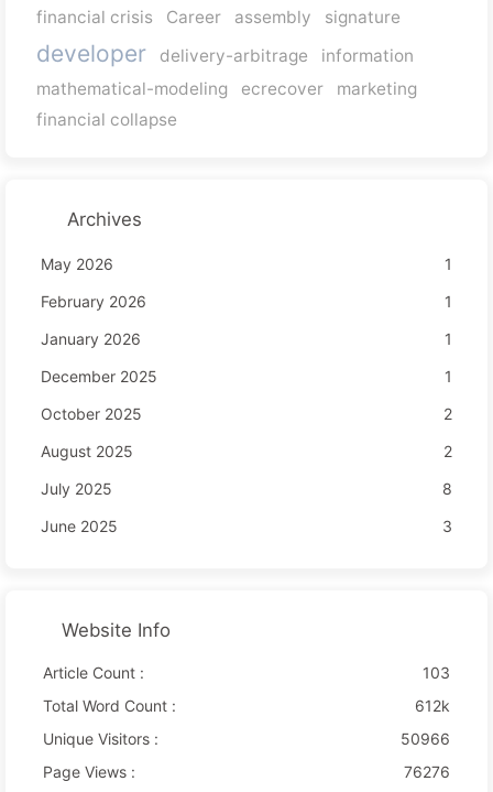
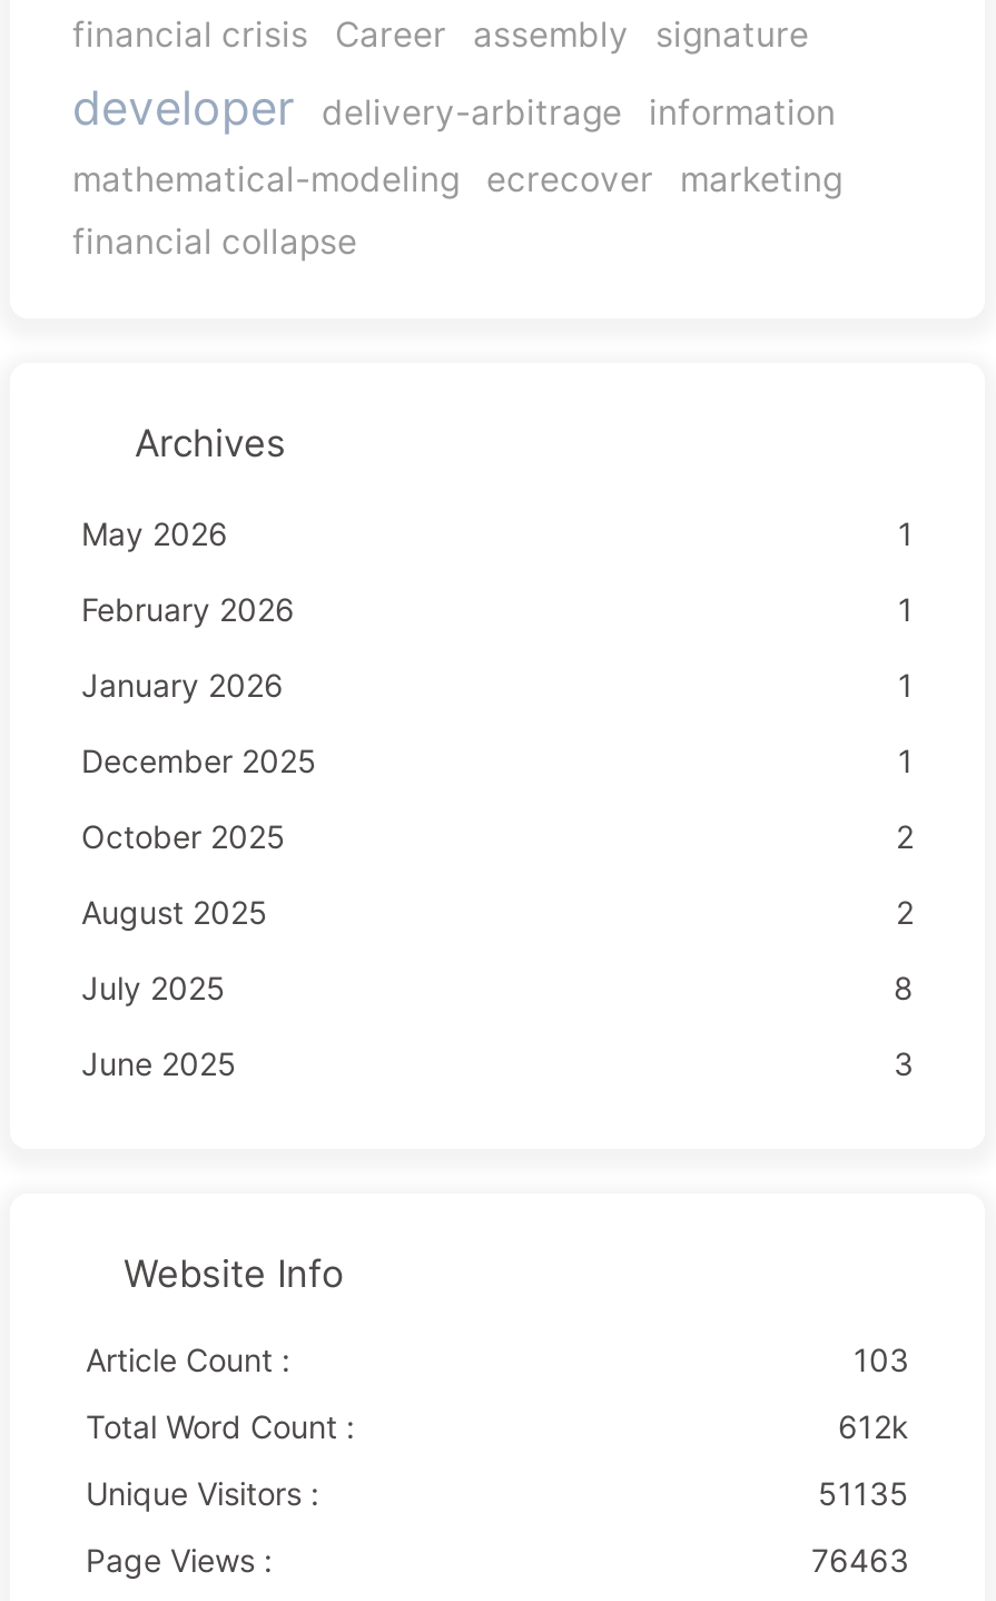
- 50966
+ 51135

- 76276
+ 76463
